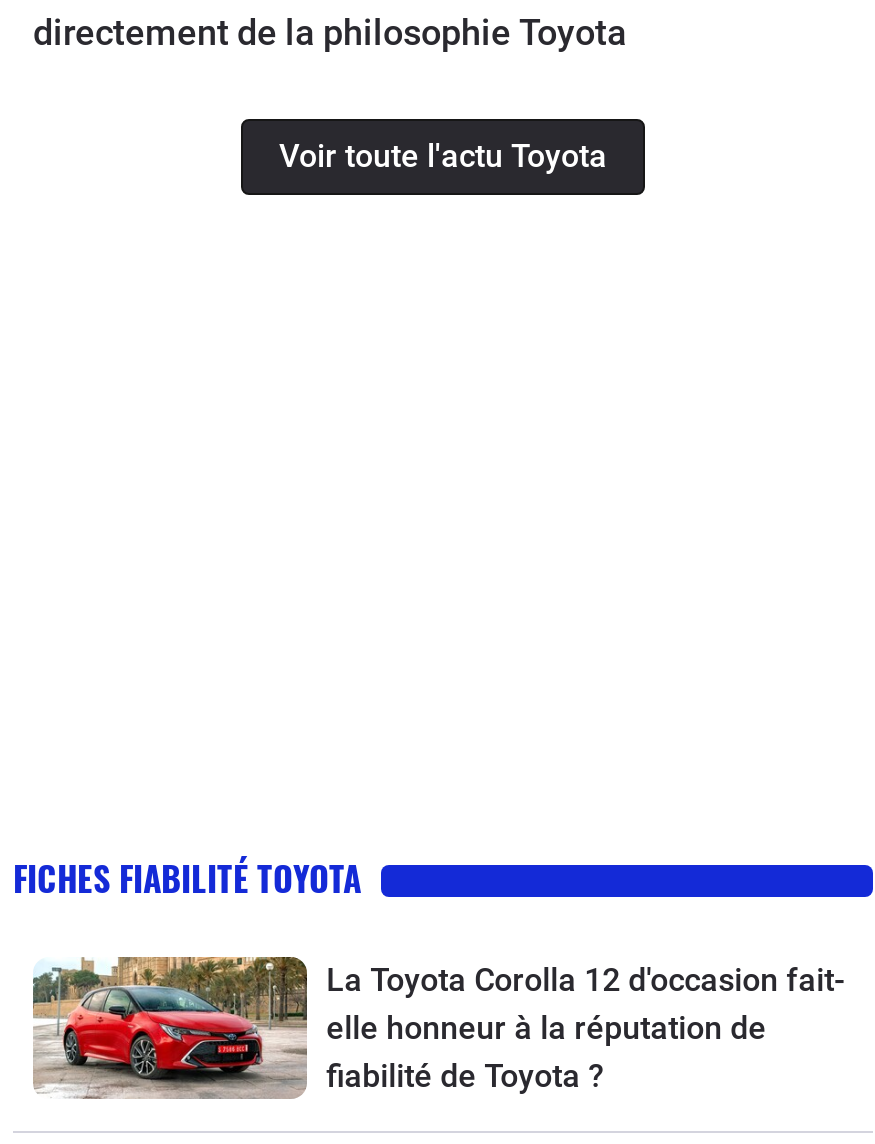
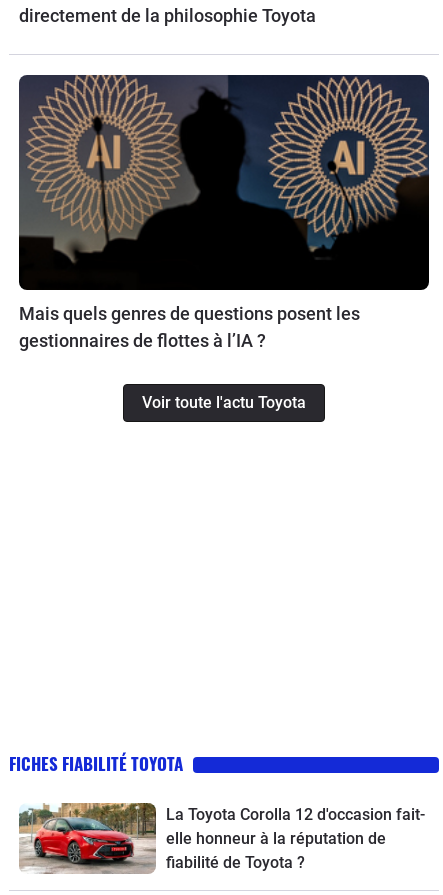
+ [image]
+ Mais quels genres de questions posent les
+ gestionnaires de flottes à l’IA ?
